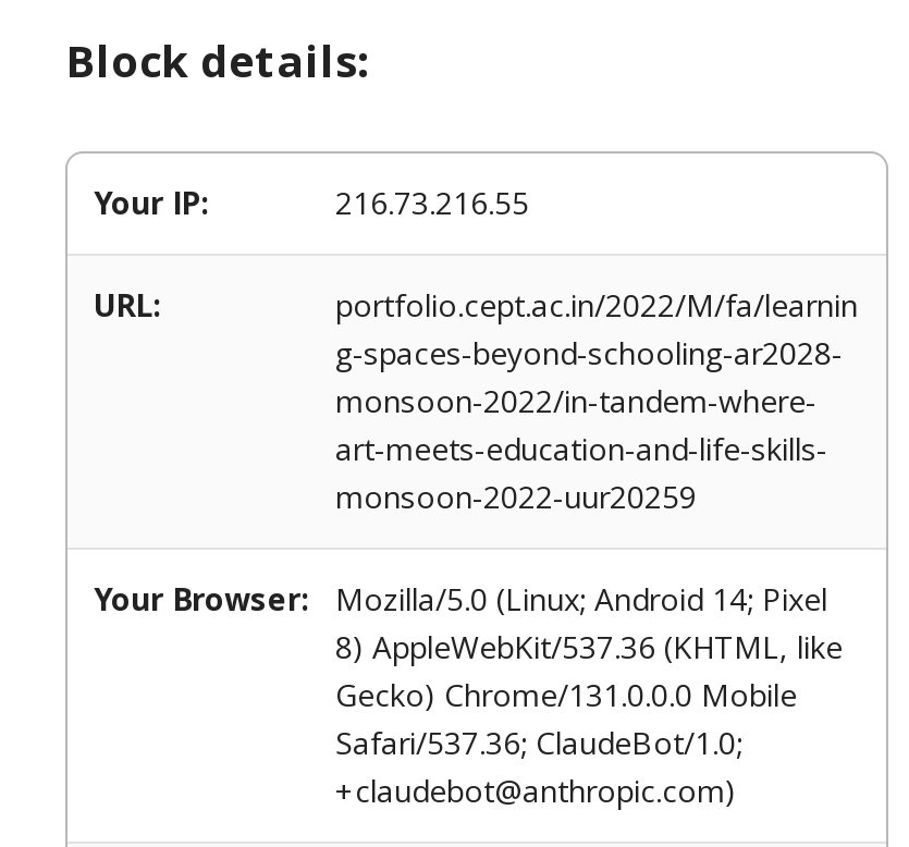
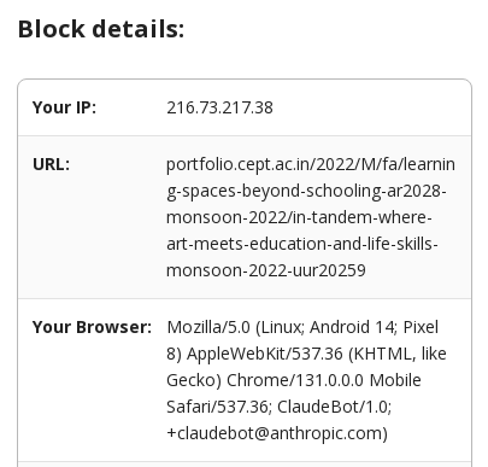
- 216.73.216.55
+ 216.73.217.38
